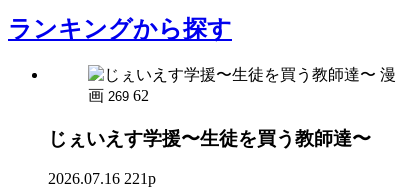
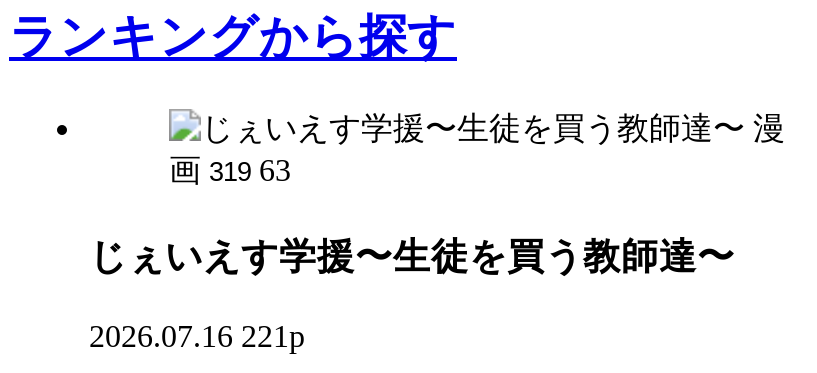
- 画 269 62
+ 画 319 63
